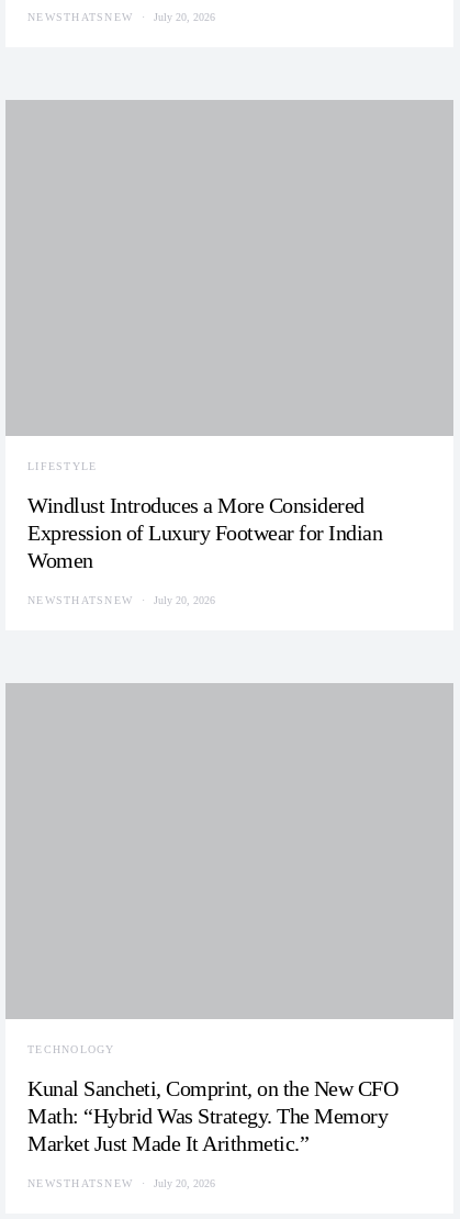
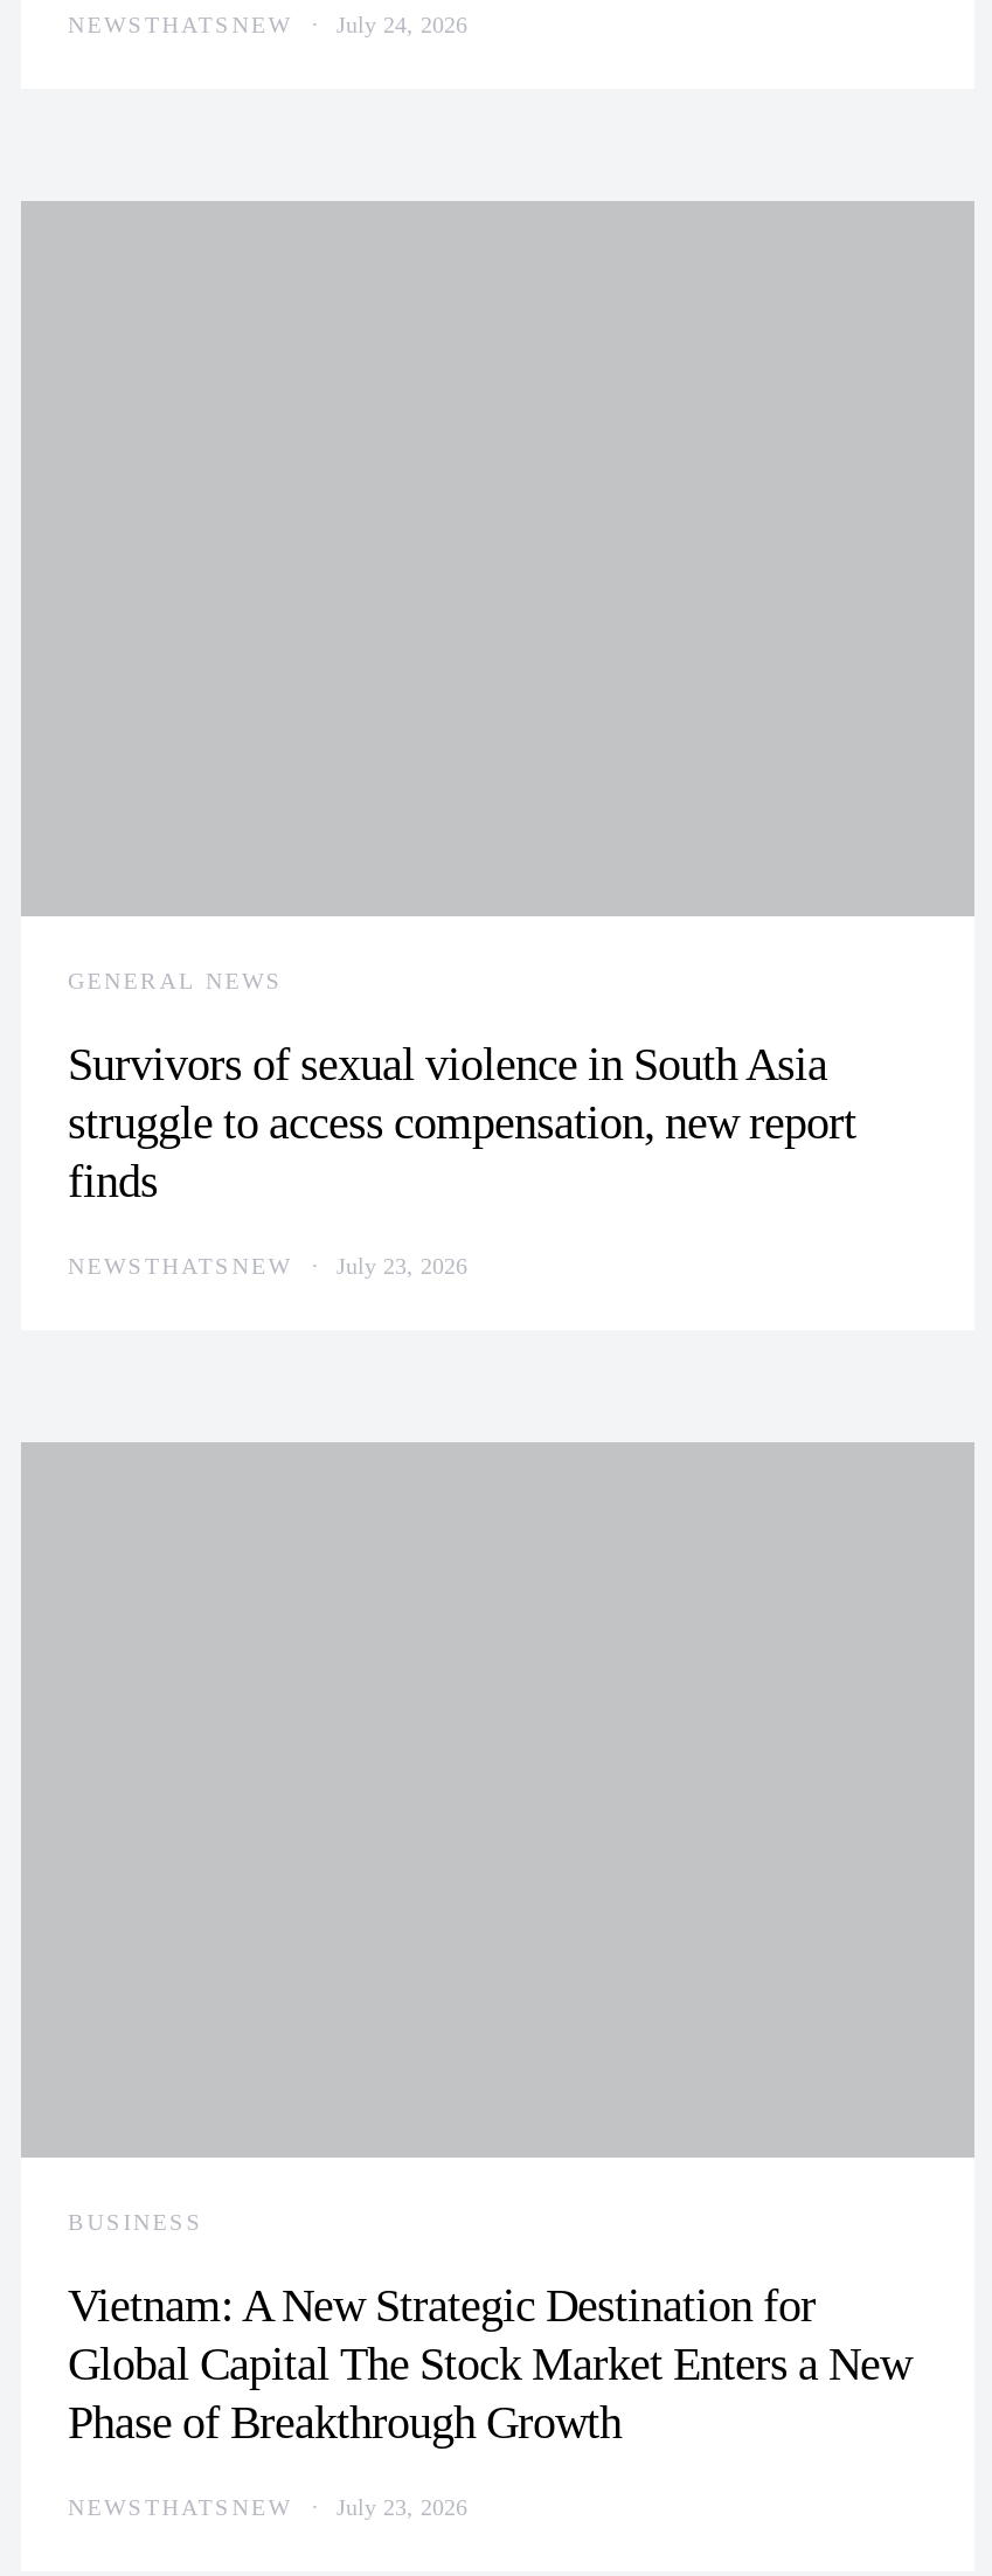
- NEWSTHATSNEW July 20, 2026
+ NEWSTHATSNEW July 24, 2026

- LIFESTYLE
+ GENERAL NEWS

- Windlust Introduces a More Considered
- Expression of Luxury Footwear for Indian
- Women
+ Survivors of sexual violence in South Asia
+ struggle to access compensation, new report
+ finds

- NEWSTHATSNEW July 20, 2026
+ NEWSTHATSNEW July 23, 2026

- TECHNOLOGY
+ BUSINESS

- Kunal Sancheti, Comprint, on the New CFO
- Math: “Hybrid Was Strategy. The Memory
- Market Just Made It Arithmetic.”
+ Vietnam: A New Strategic Destination for
+ Global Capital The Stock Market Enters a New
+ Phase of Breakthrough Growth

- NEWSTHATSNEW July 20, 2026
+ NEWSTHATSNEW July 23, 2026
